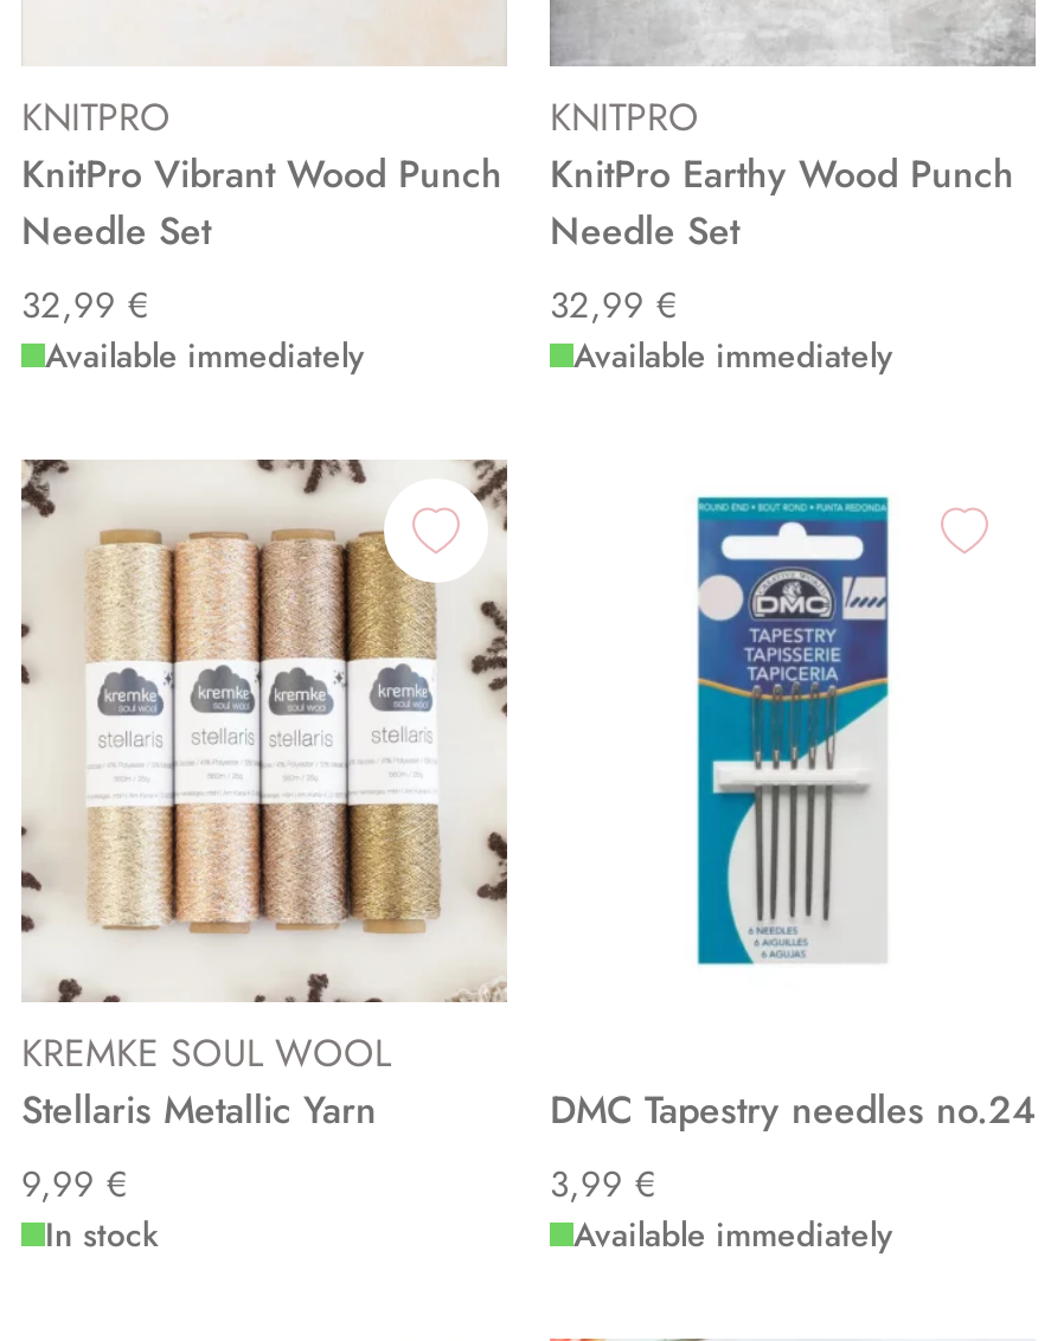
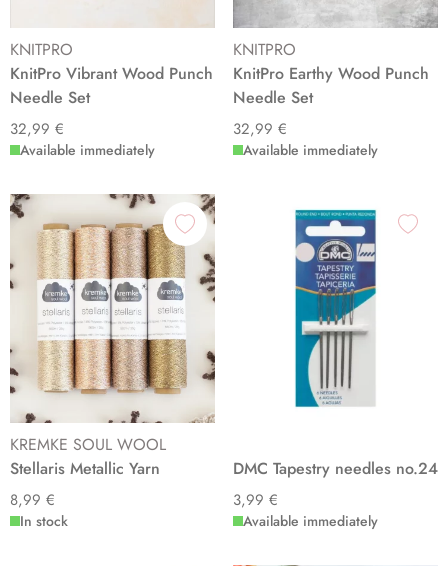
- 9,99 €
+ 8,99 €
